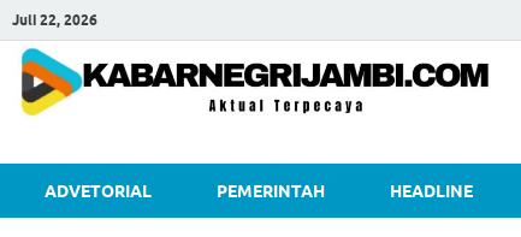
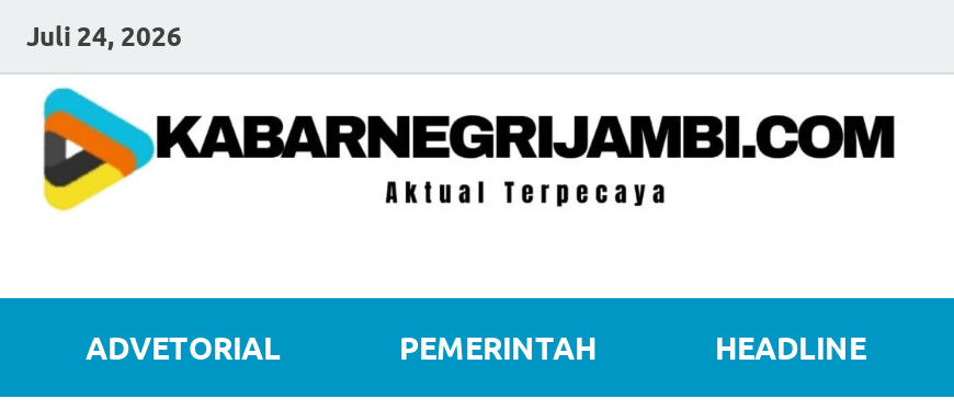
- Juli 22, 2026
+ Juli 24, 2026
